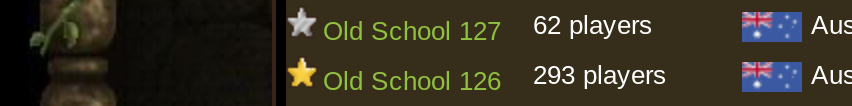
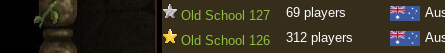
- Old School 127 62 players
+ Old School 127 69 players

- Old School 126 293 players
+ Old School 126 312 players
